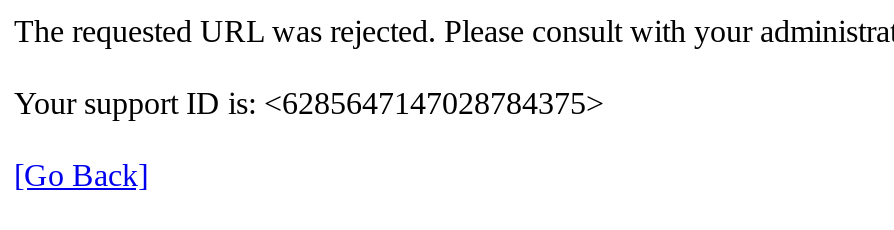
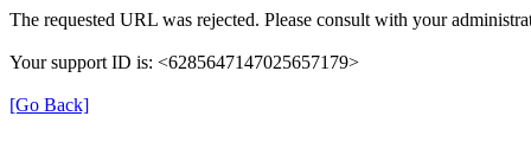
- Your support ID is: <6285647147028784375>
+ Your support ID is: <6285647147025657179>
